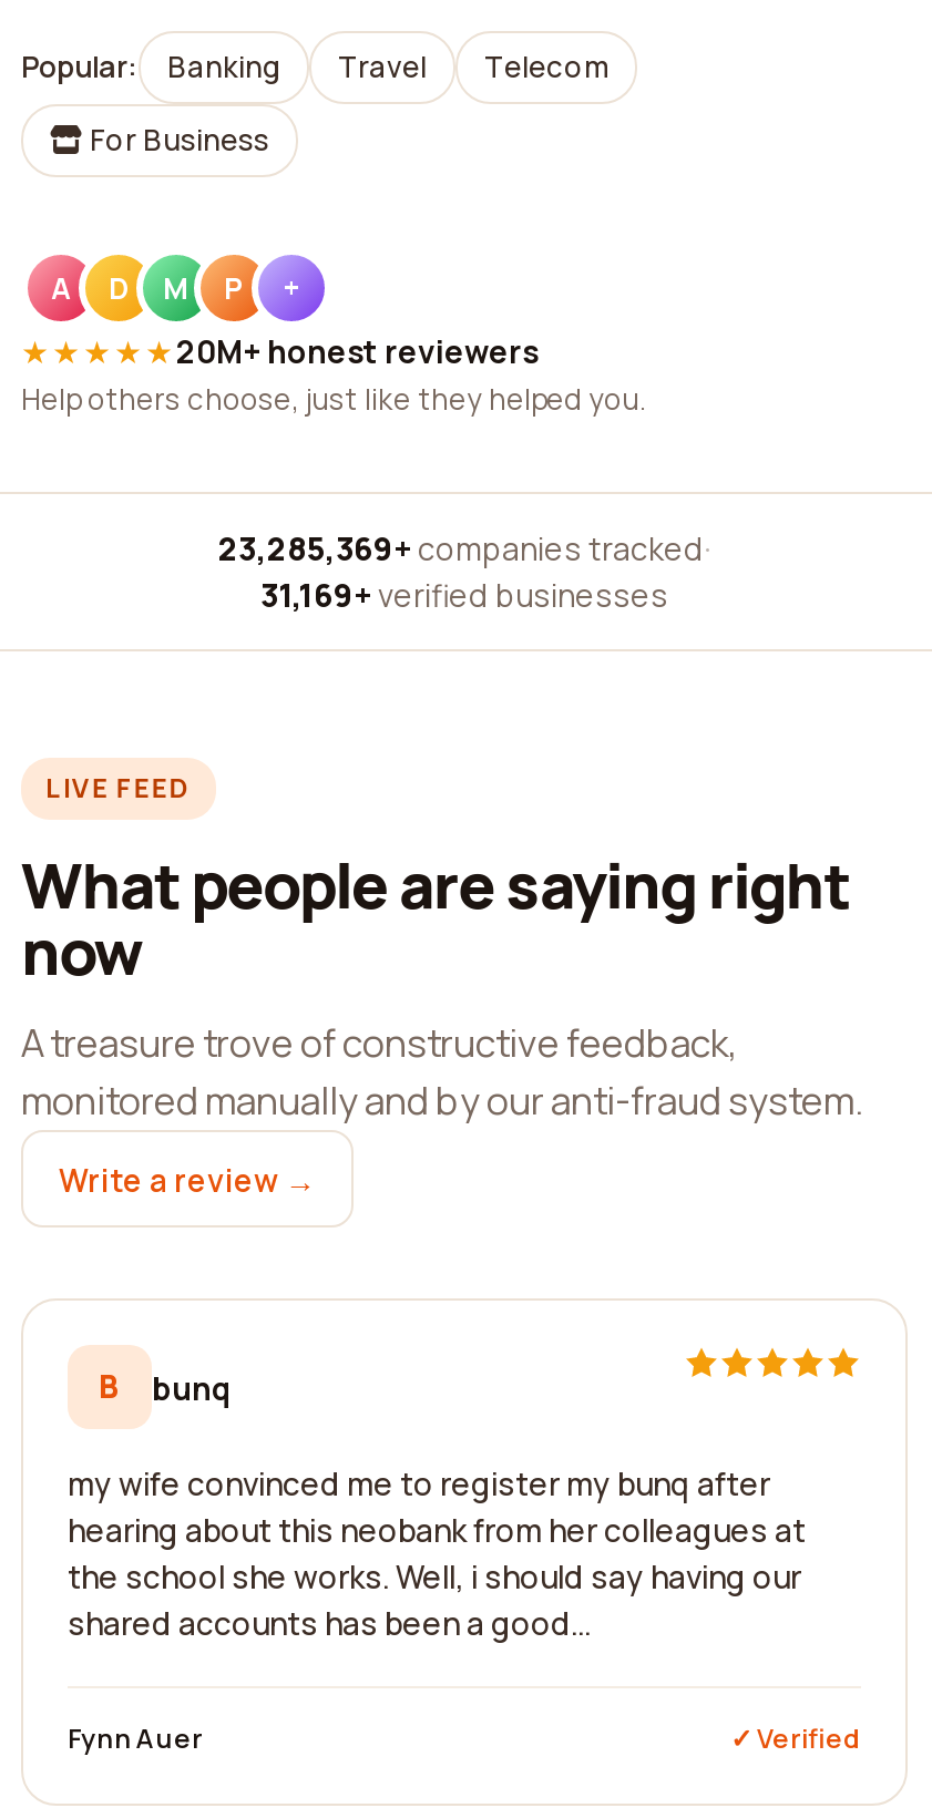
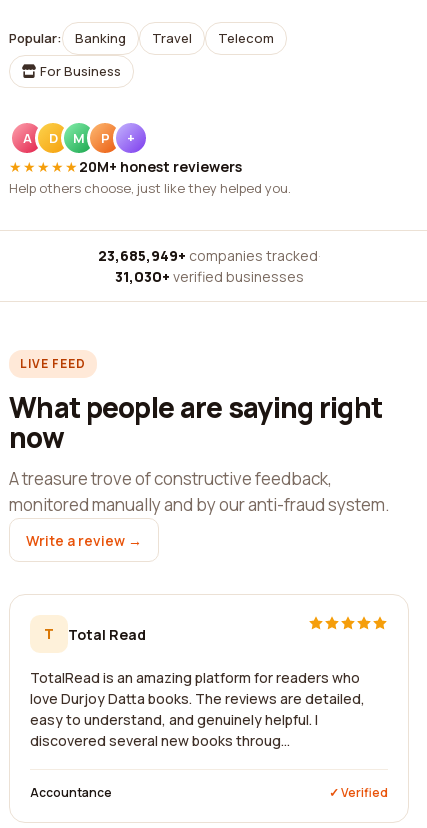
- 23,285,369+ companies tracked ·
+ 23,685,949+ companies tracked ·

- 31,169+ verified businesses
+ 31,030+ verified businesses

- B
- bunq
+ T
+ Total Read

- my wife convinced me to register my bunq after
- hearing about this neobank from her colleagues at
- the school she works. Well, i should say having our
- shared accounts has been a good...
+ TotalRead is an amazing platform for readers who
+ love Durjoy Datta books. The reviews are detailed,
+ easy to understand, and genuinely helpful. I
+ discovered several new books throug...

- Fynn Auer
+ Accountance
